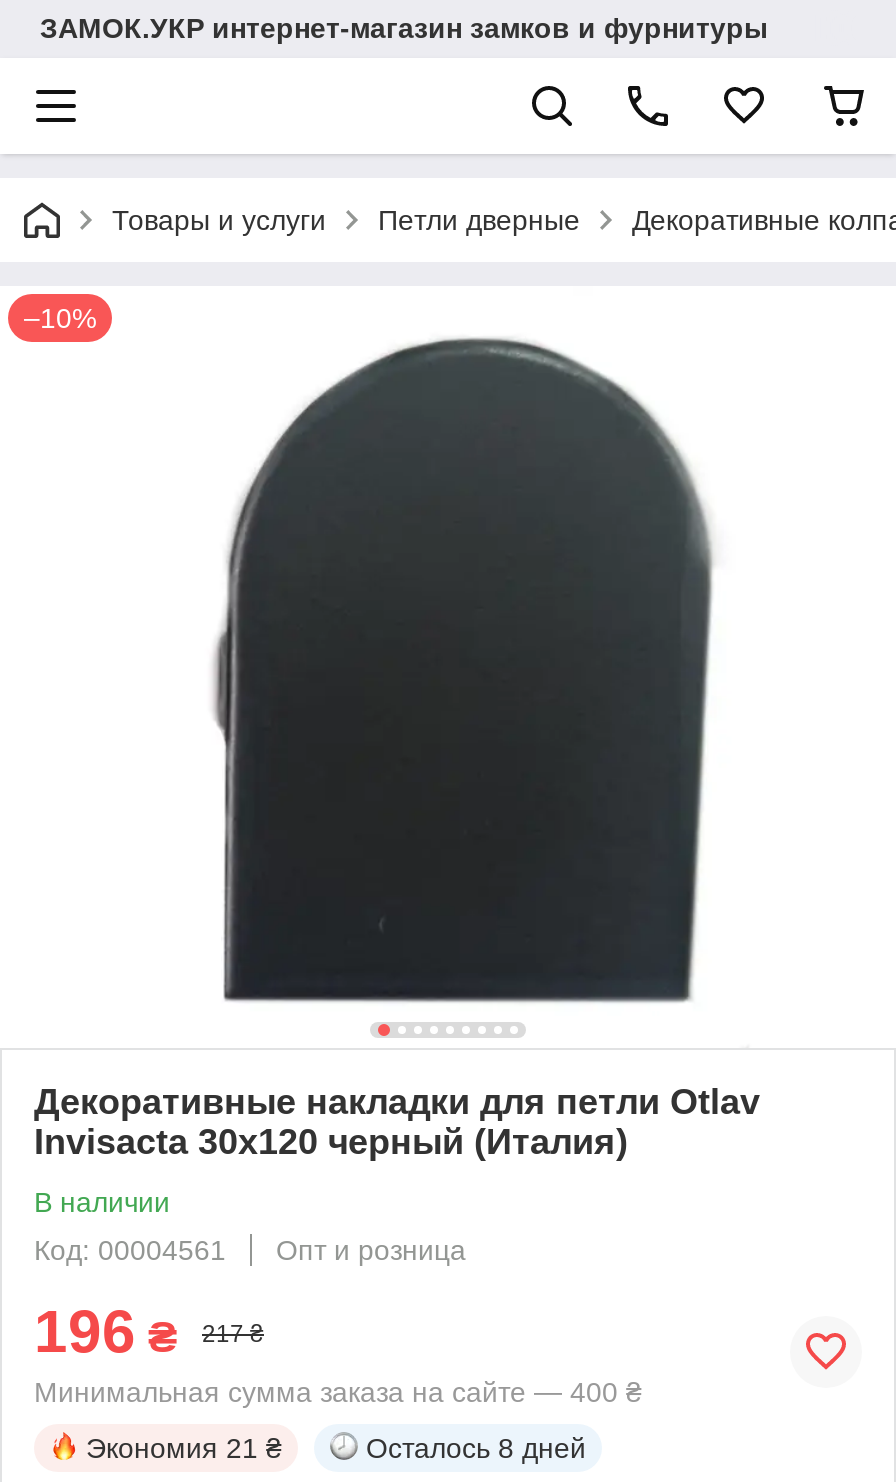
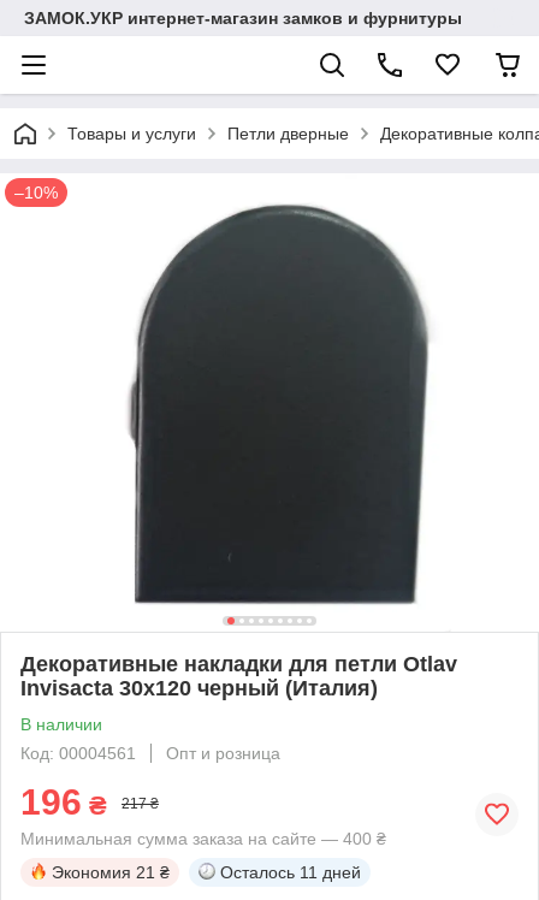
- Осталось 8 дней
+ Осталось 11 дней
